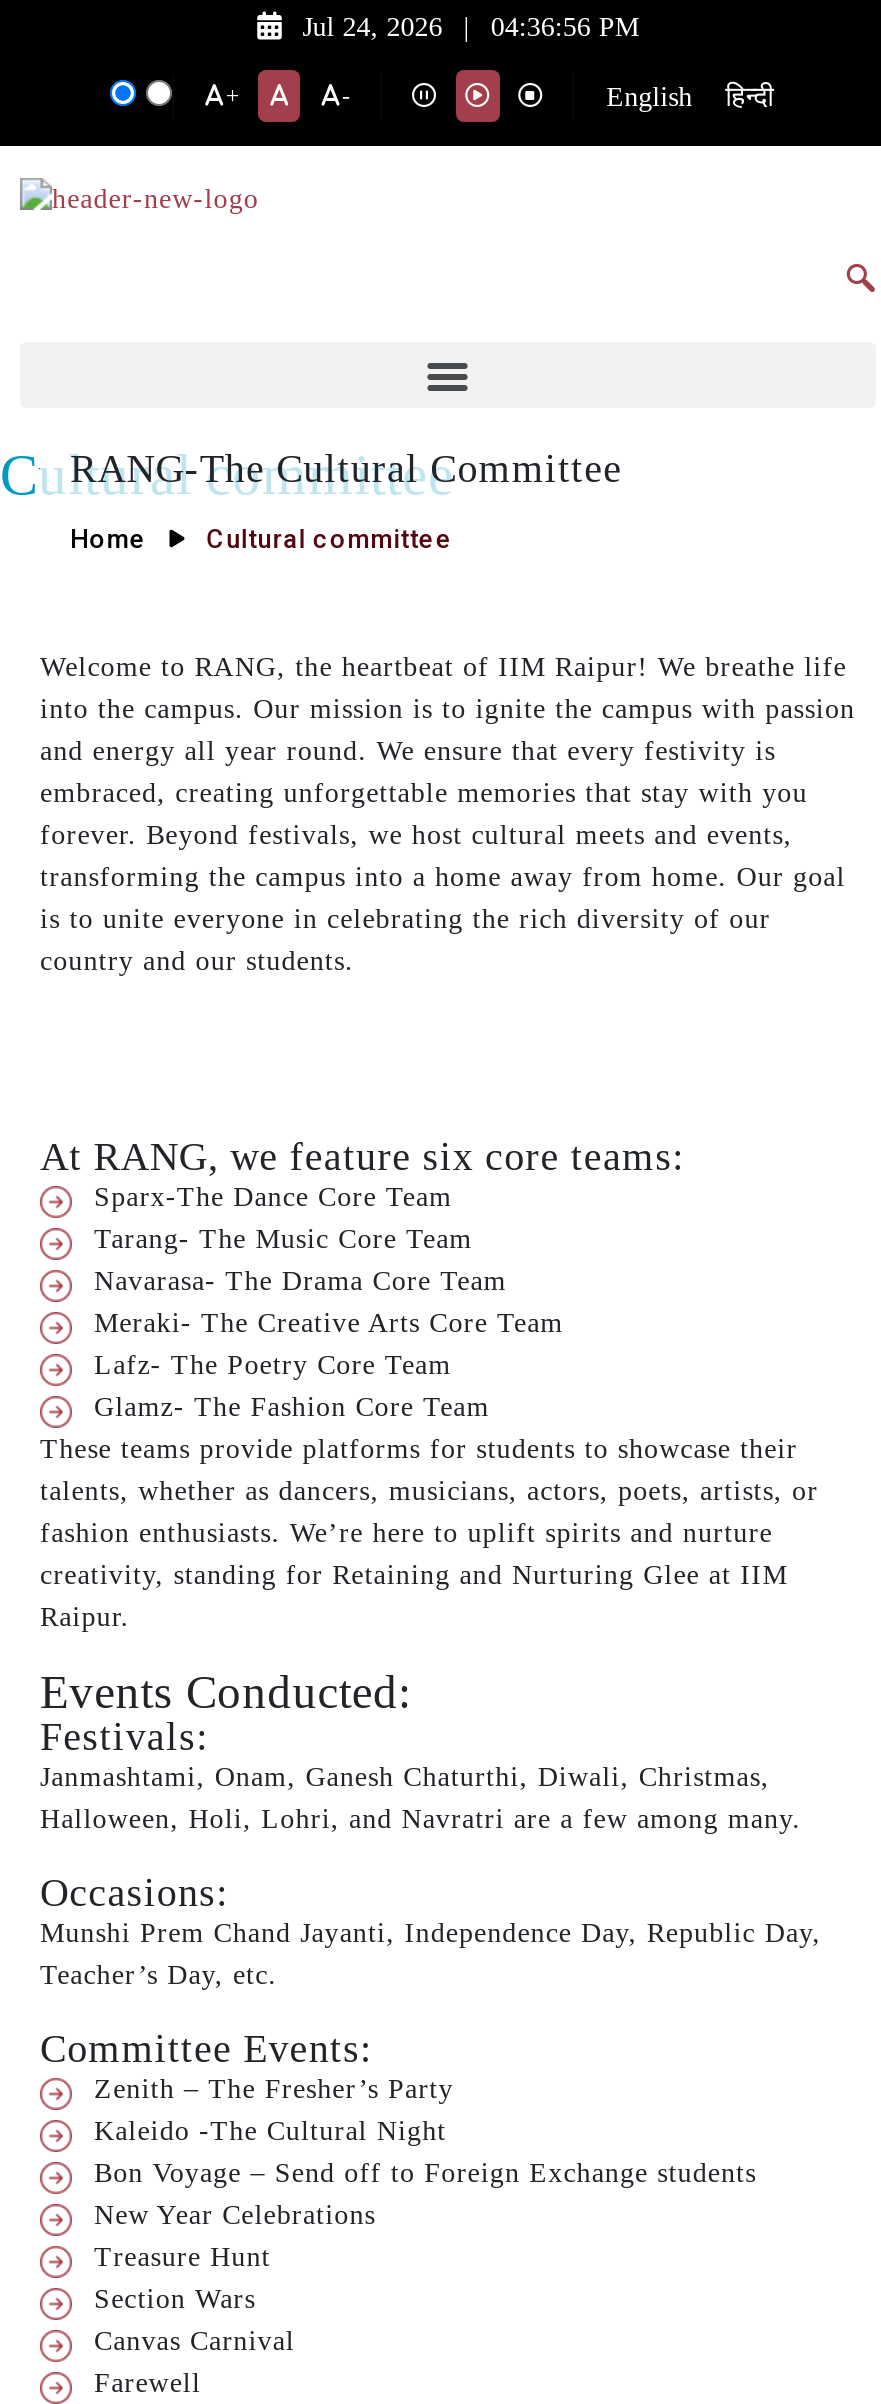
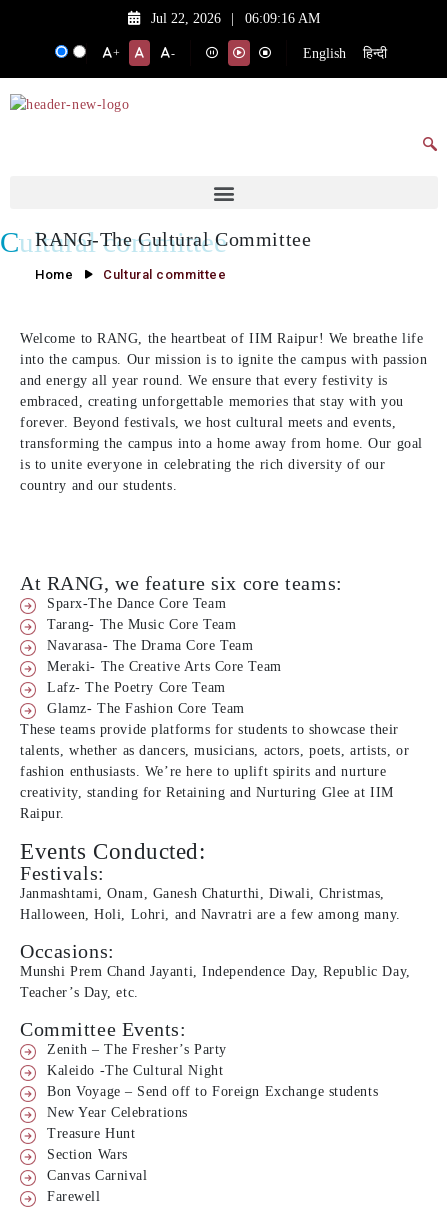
- Jul 24, 2026
+ Jul 22, 2026

- 04:36:56 PM
+ 06:09:16 AM
